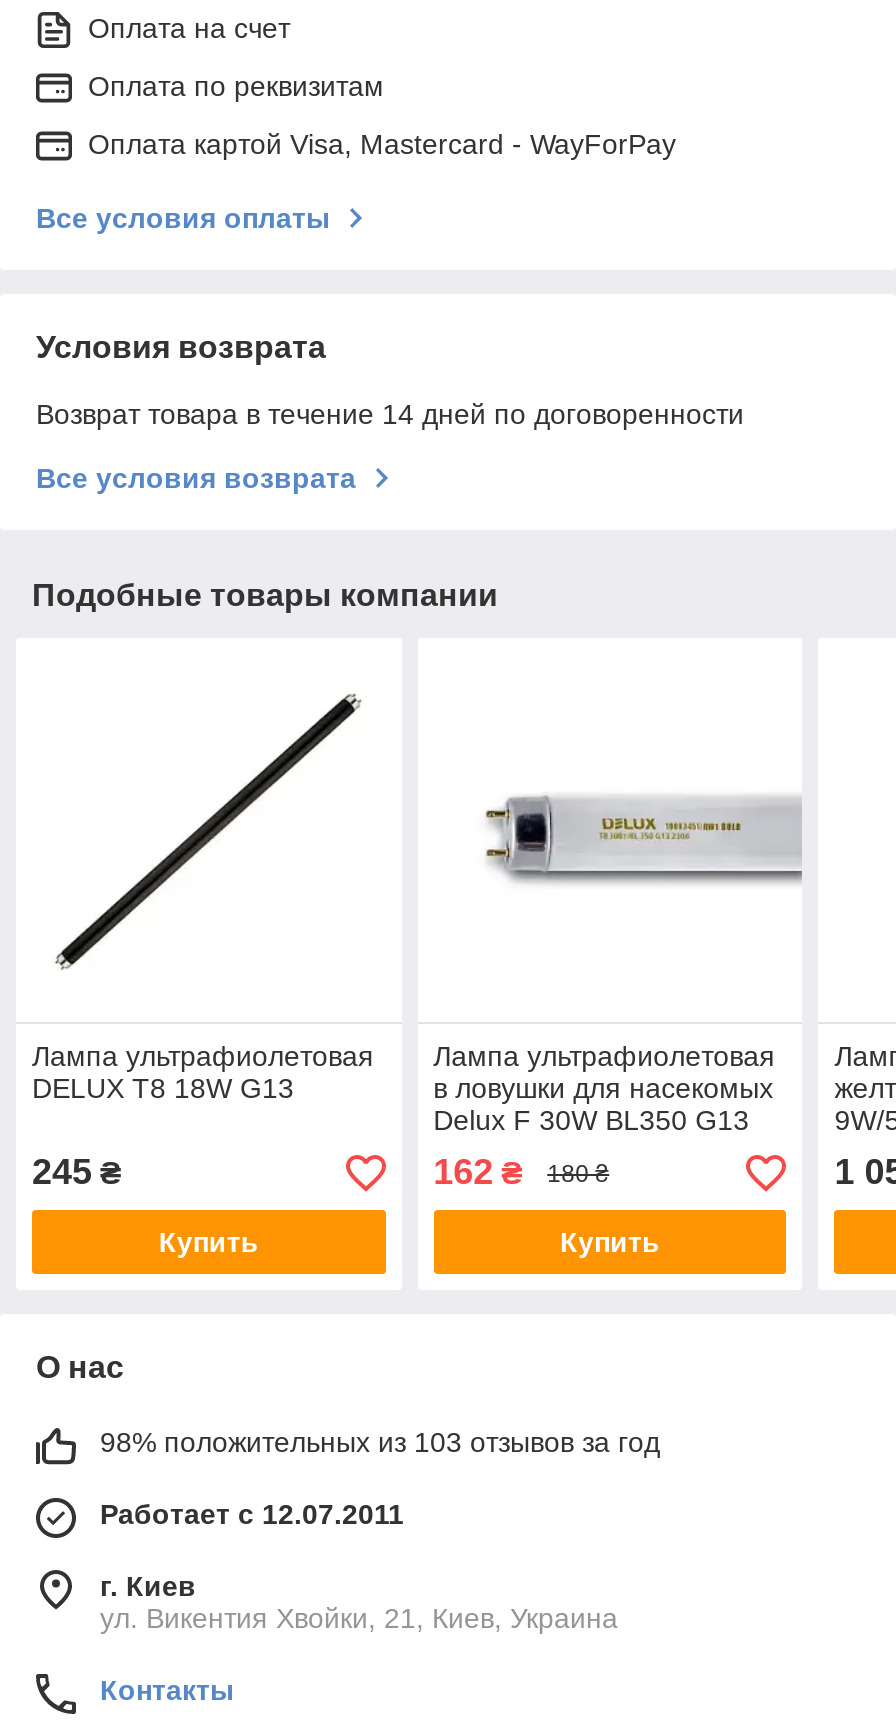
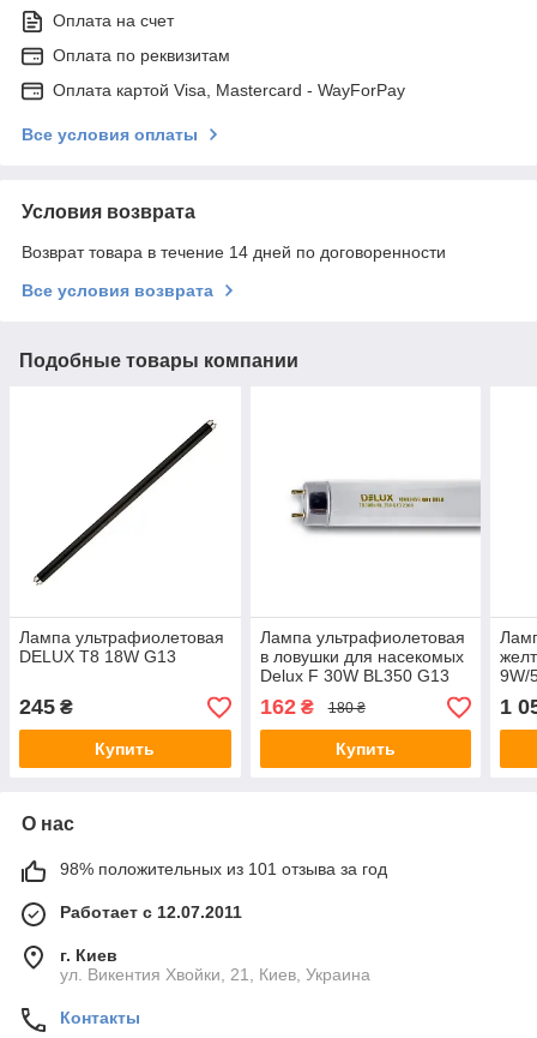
- 98% положительных из 103 отзывов за год
+ 98% положительных из 101 отзыва за год
